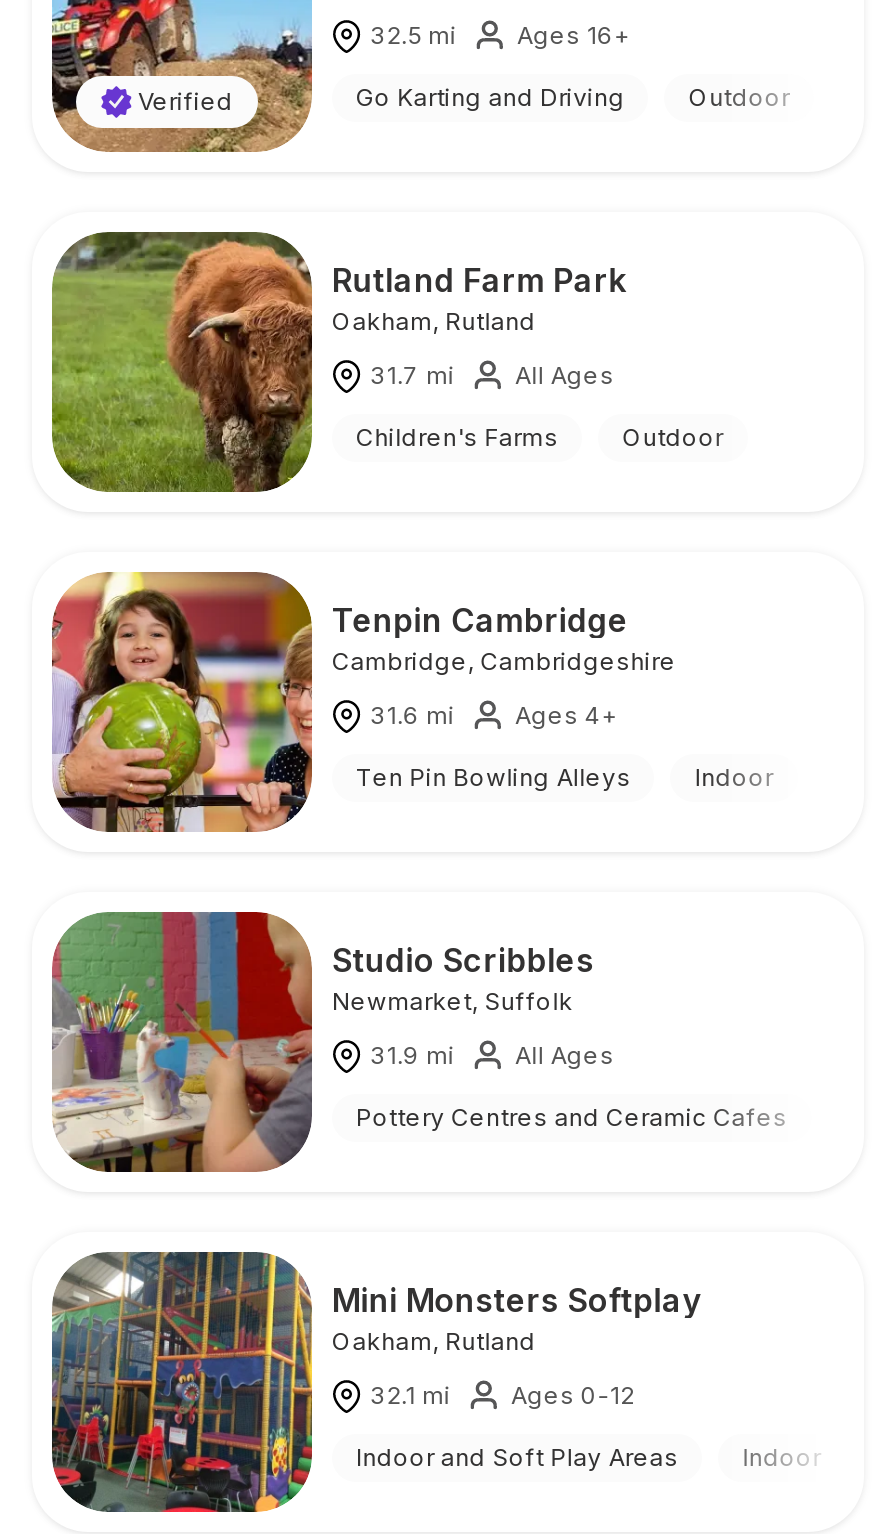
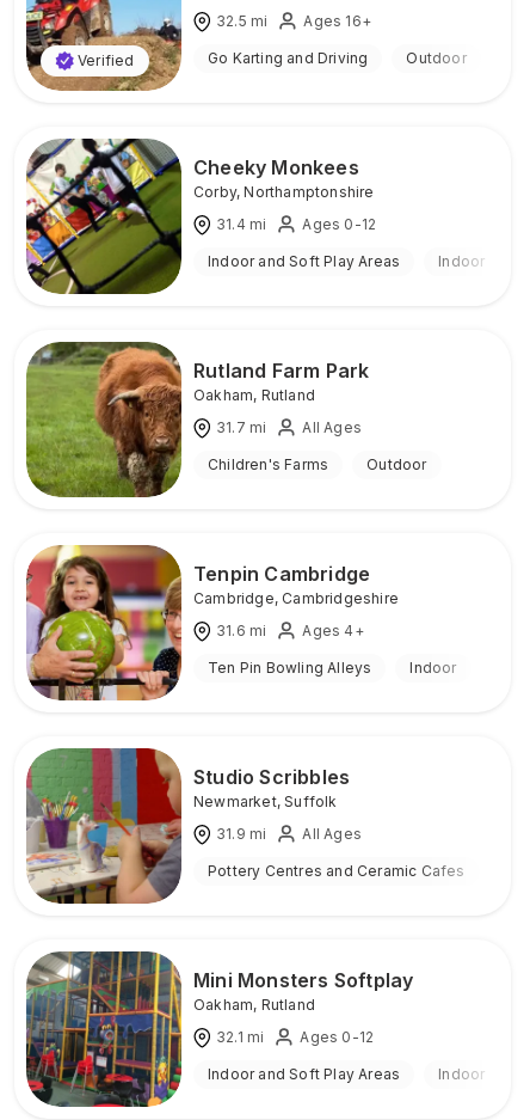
+ [image]
+ Cheeky Monkees
+ Corby, Northamptonshire
+ 31.4 mi
+ Ages 0-12
+ Indoor and Soft Play Areas
+ Indoor
